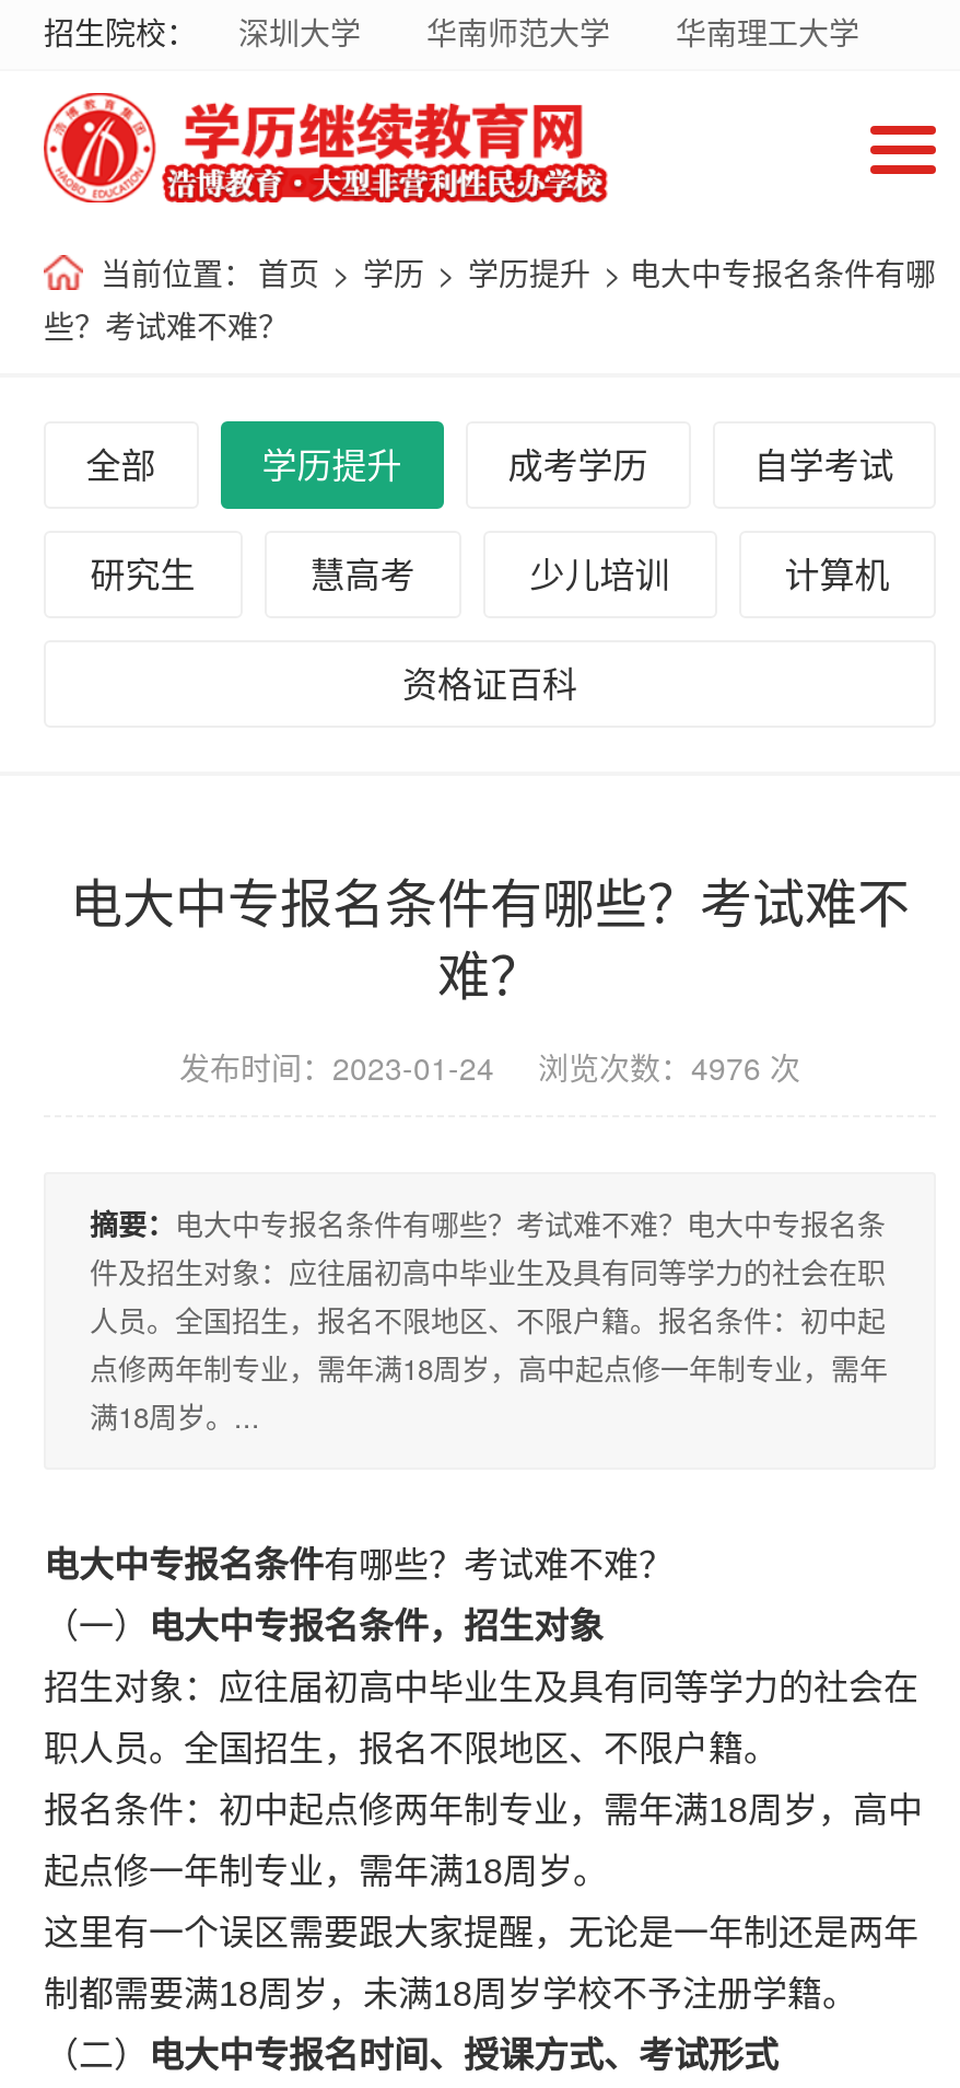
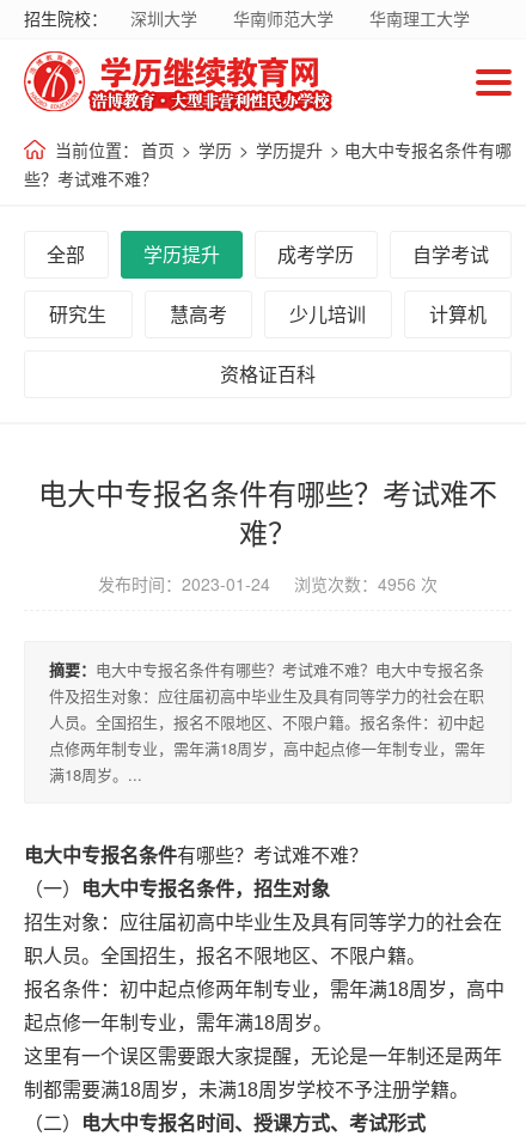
- 发布时间：2023-01-24 浏览次数：4976 次
+ 发布时间：2023-01-24 浏览次数：4956 次
